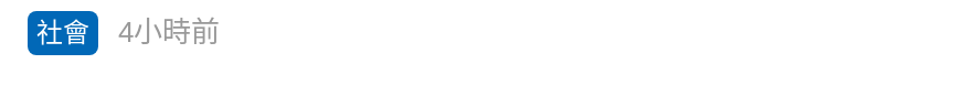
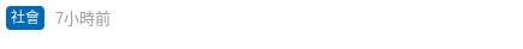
- 社會 4小時前
+ 社會 7小時前
